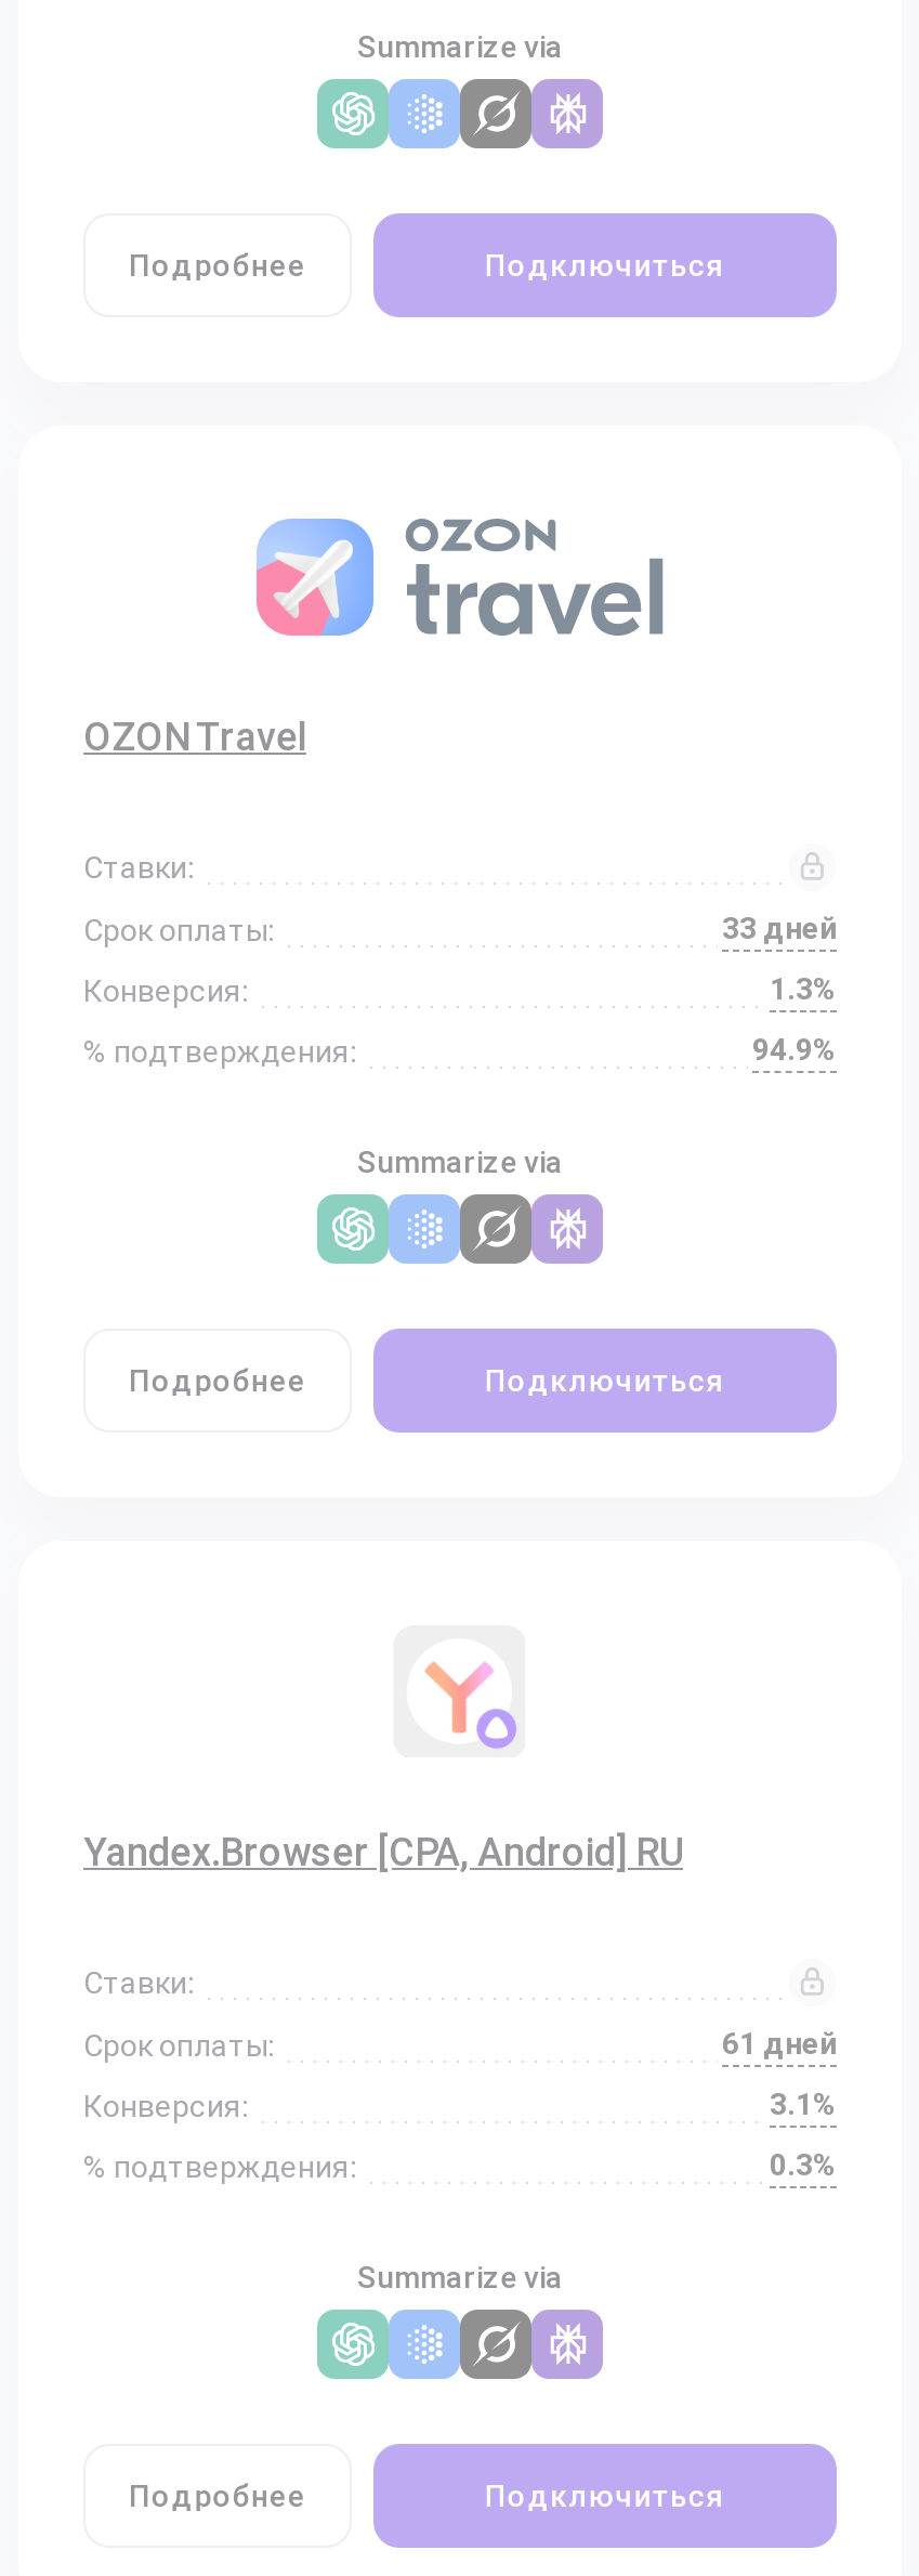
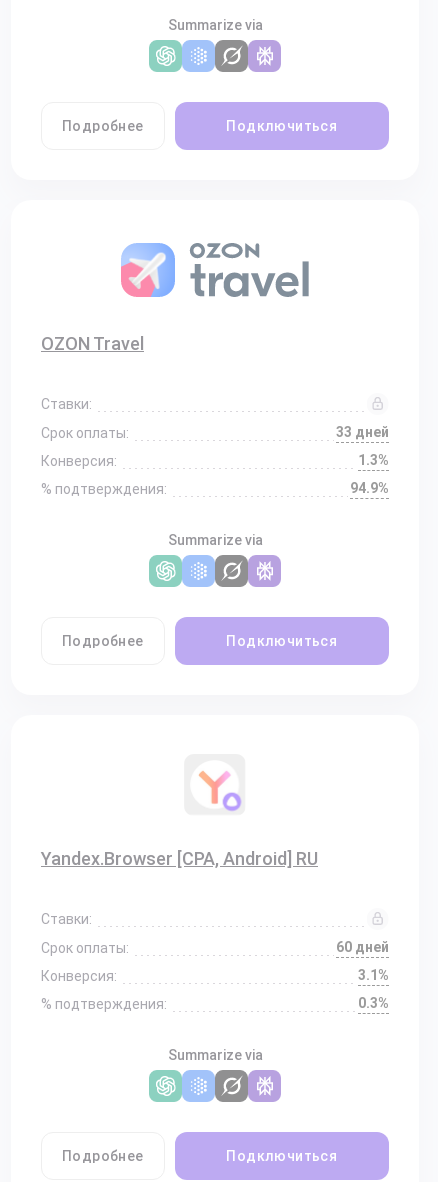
- 61 дней
+ 60 дней
